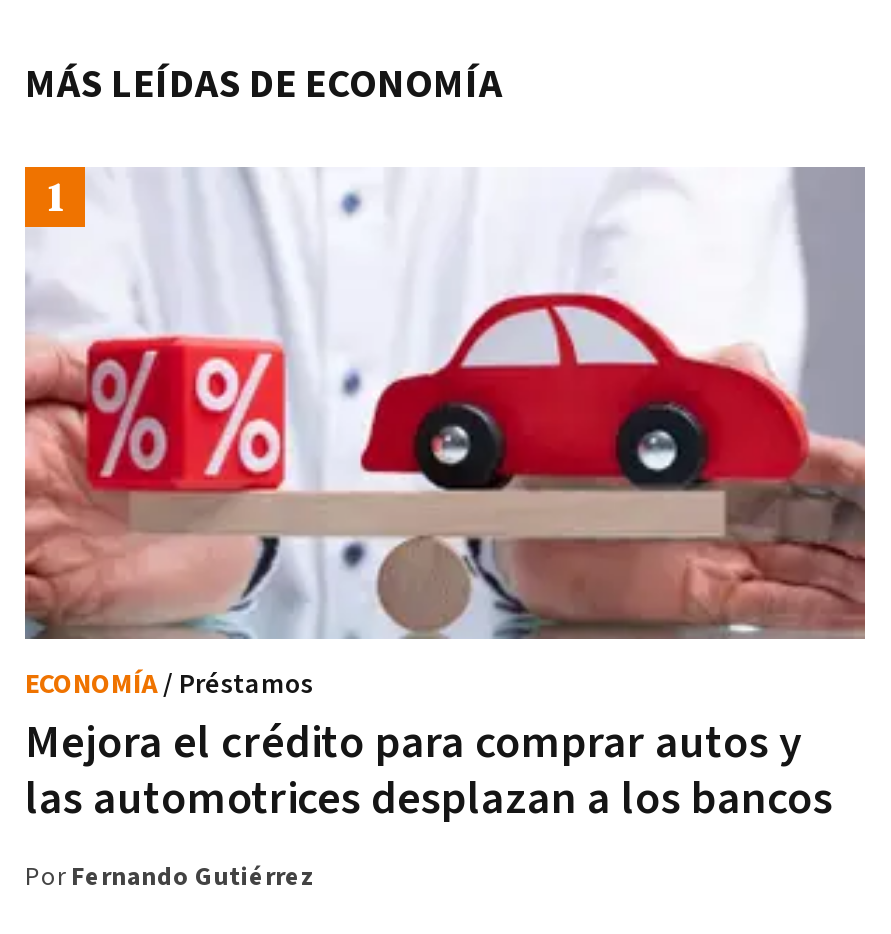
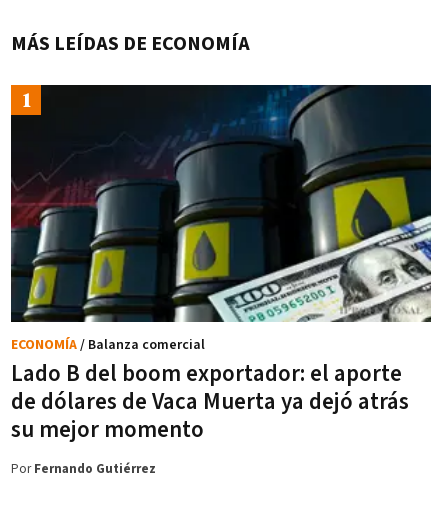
- [image]
- ECONOMÍA / Préstamos
+ [image]
+ ECONOMÍA / Balanza comercial

- Mejora el crédito para comprar autos y
- las automotrices desplazan a los bancos
+ Lado B del boom exportador: el aporte
+ de dólares de Vaca Muerta ya dejó atrás
+ su mejor momento
